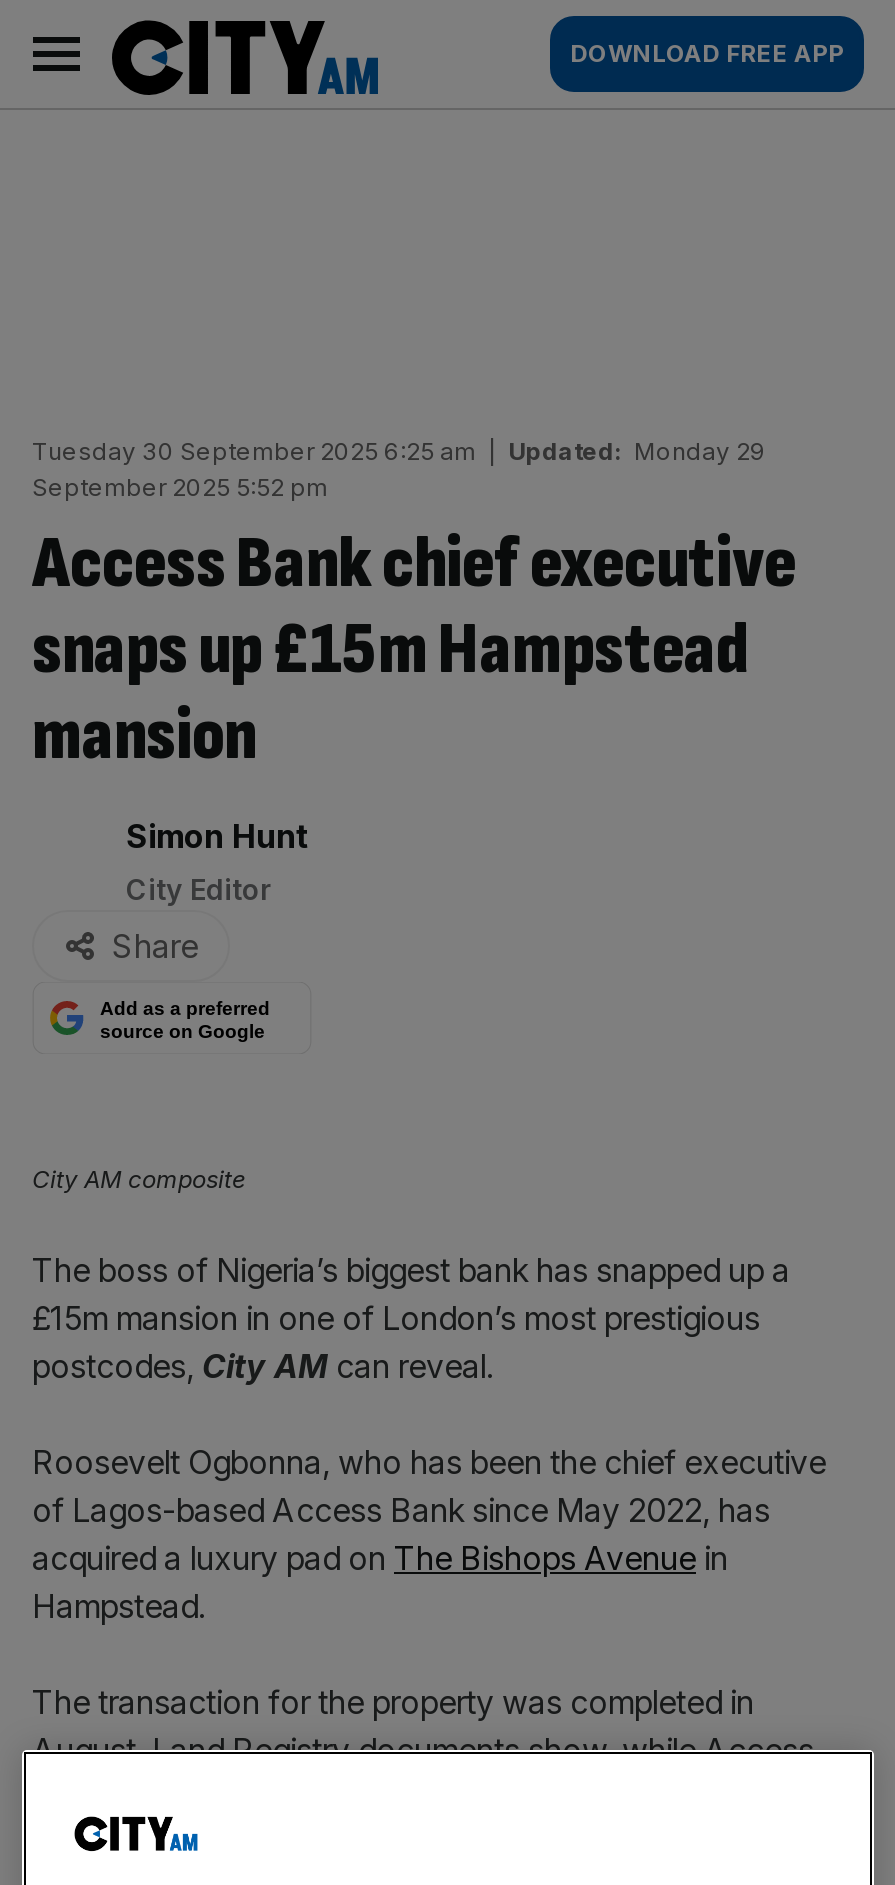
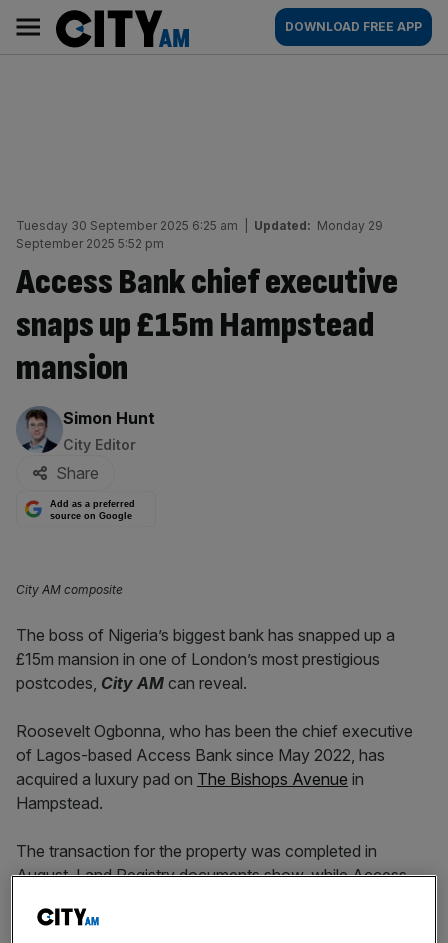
+ [image]
